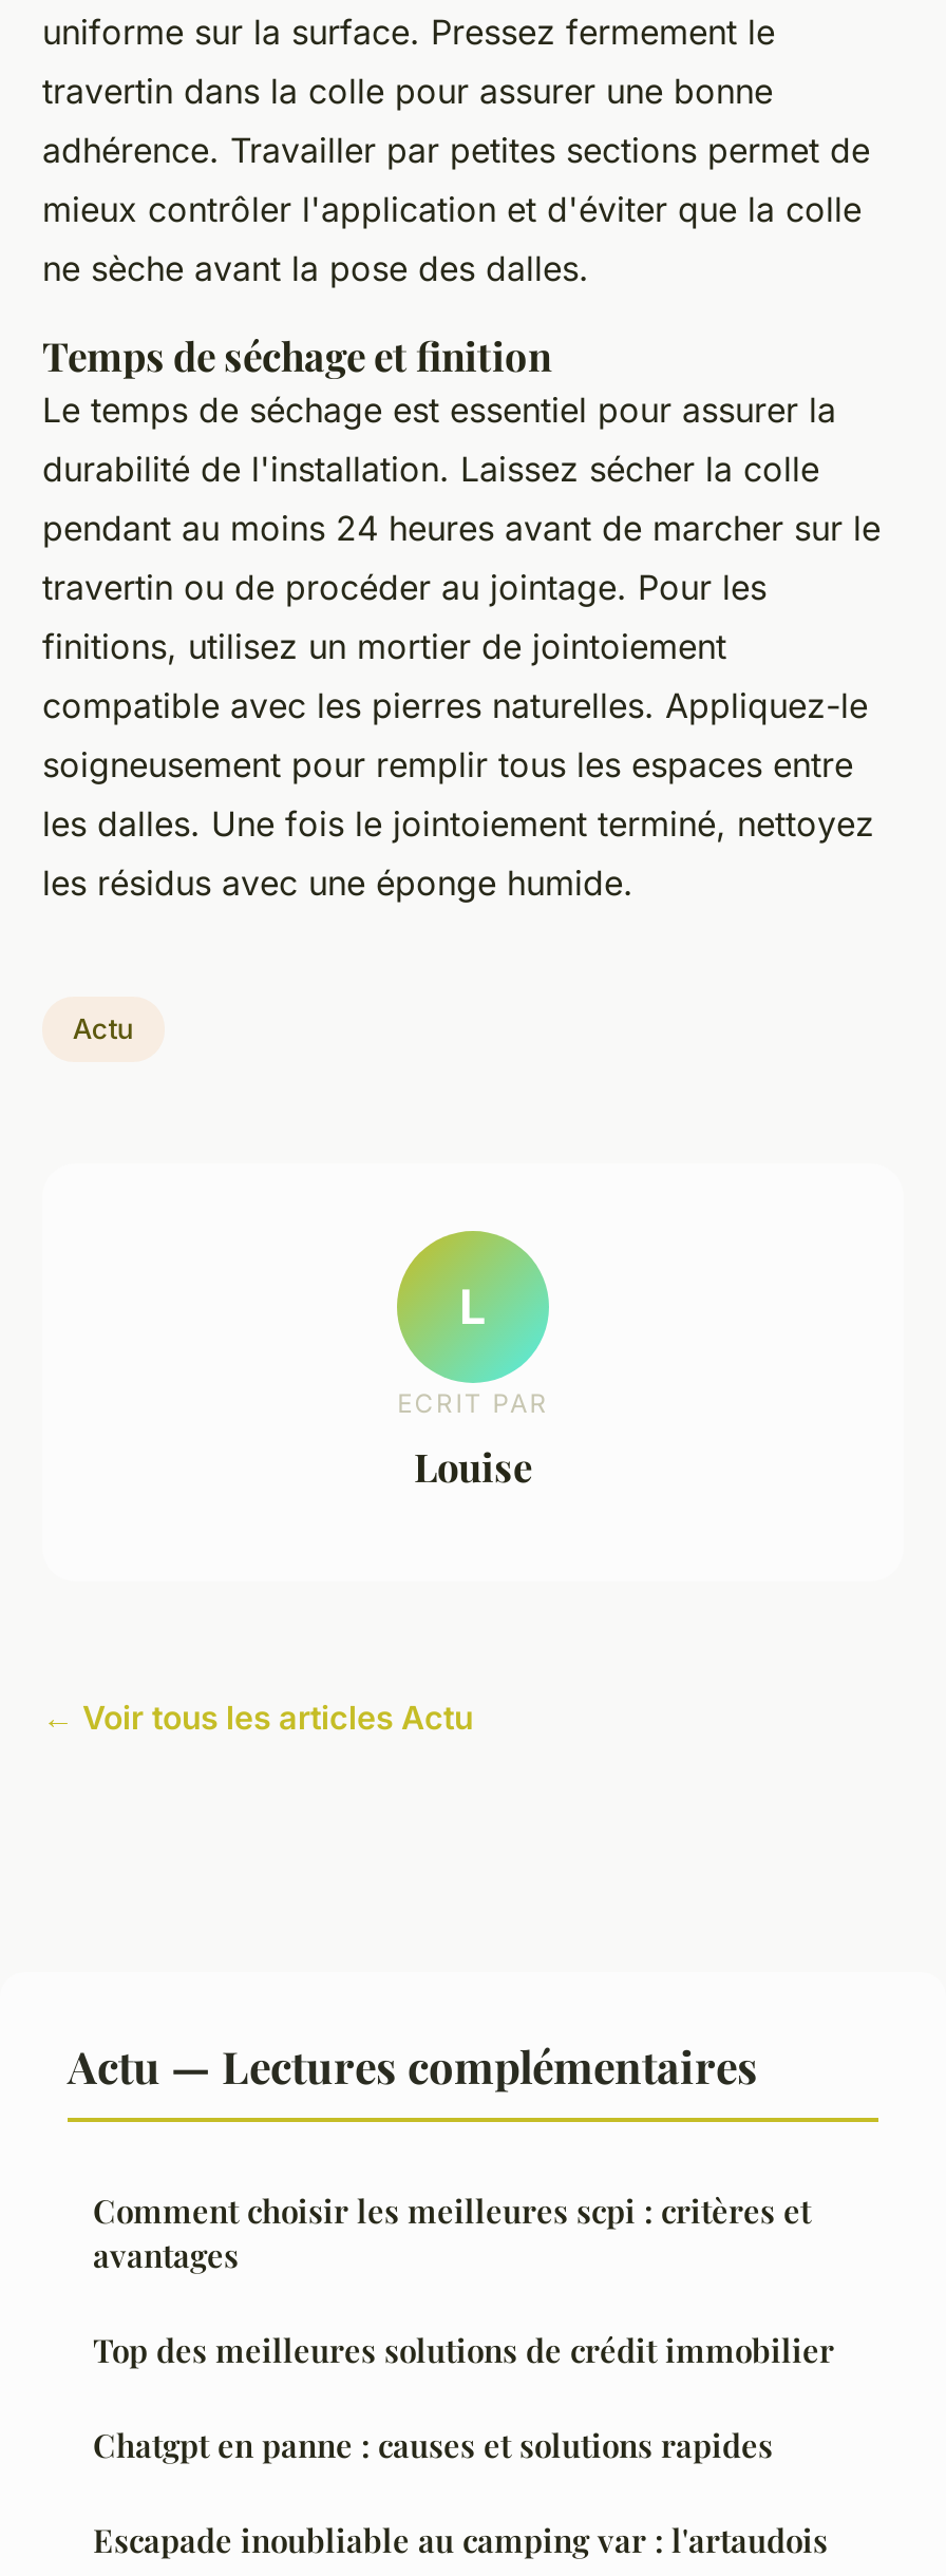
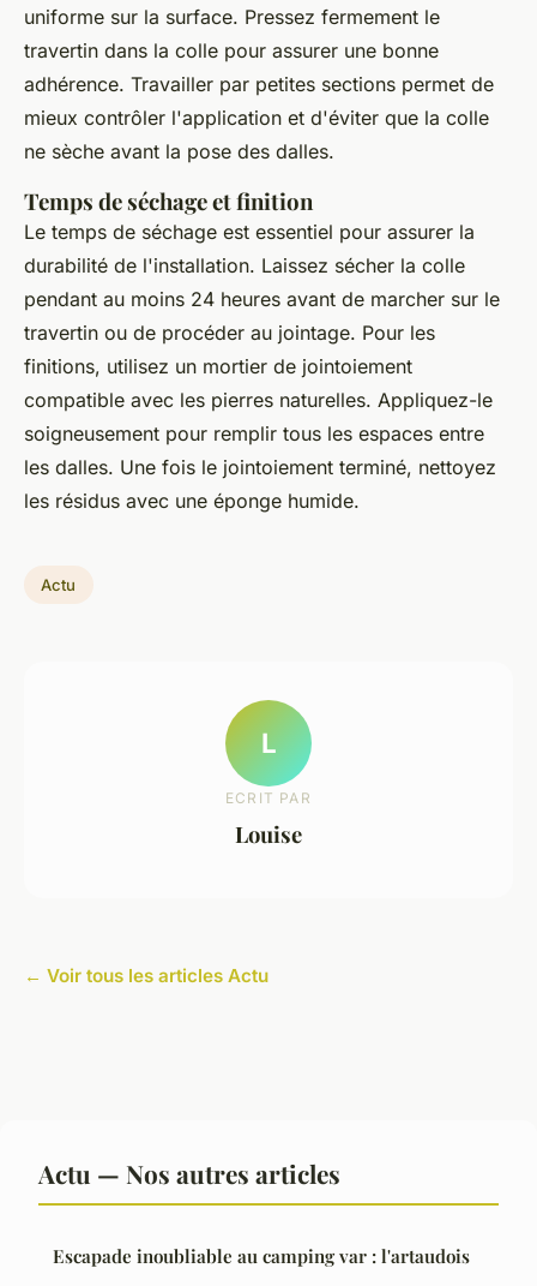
- Actu — Lectures complémentaires
- Comment choisir les meilleures scpi : critères et
- avantages
- Top des meilleures solutions de crédit immobilier
- Chatgpt en panne : causes et solutions rapides
+ Actu — Nos autres articles
